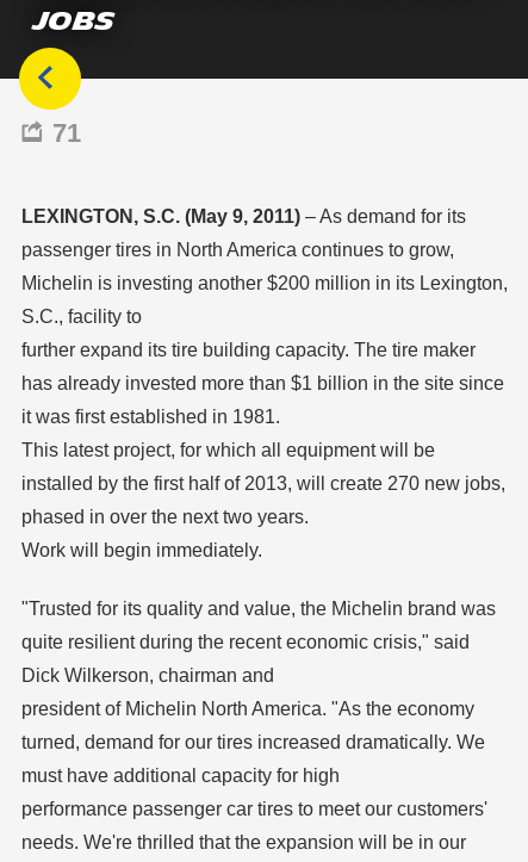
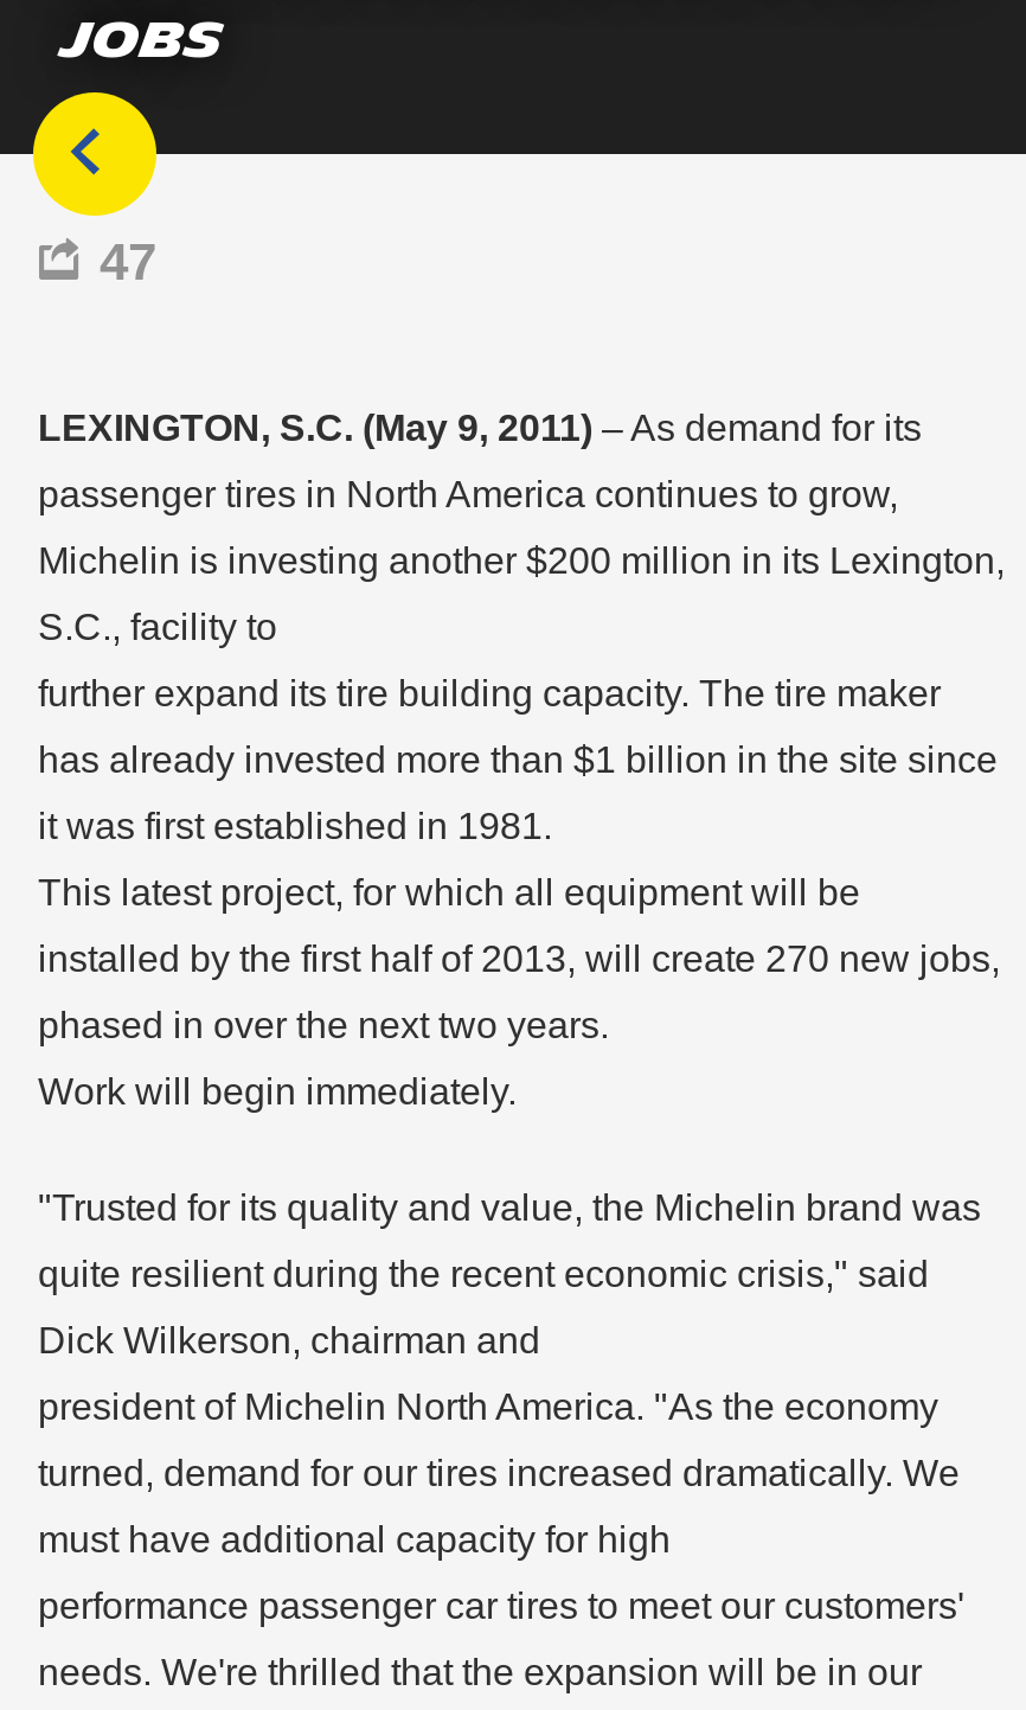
- 71
+ 47
